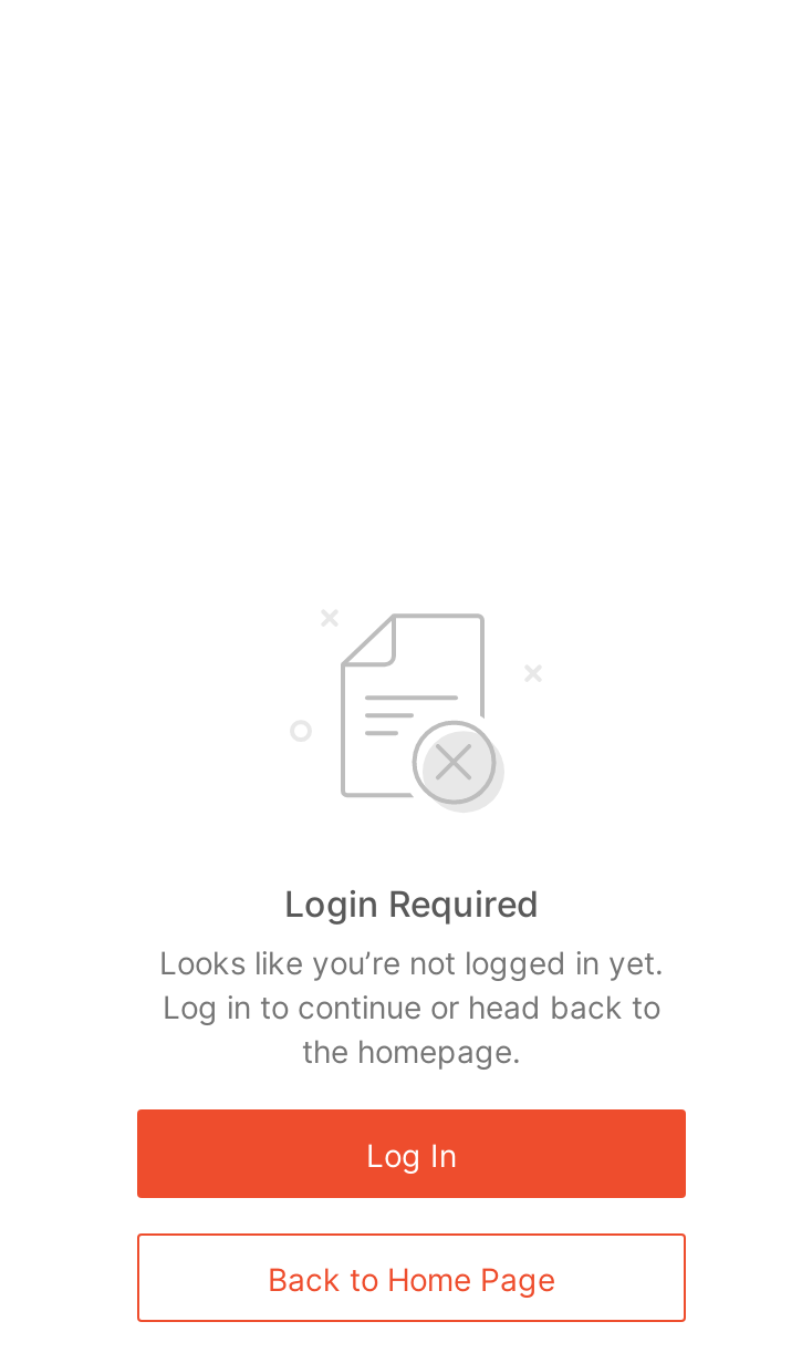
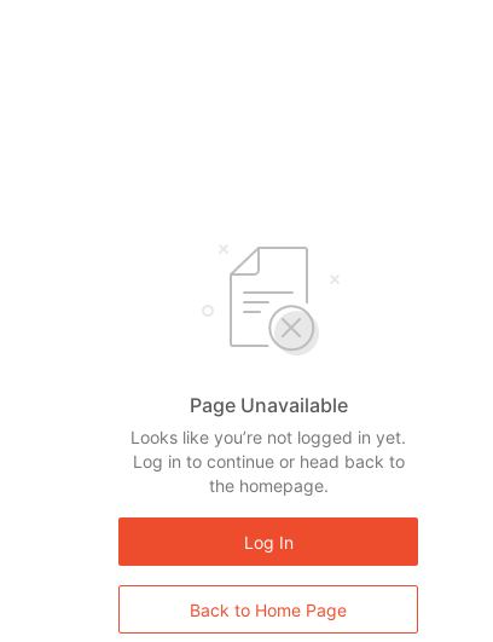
- Login Required
+ Page Unavailable
